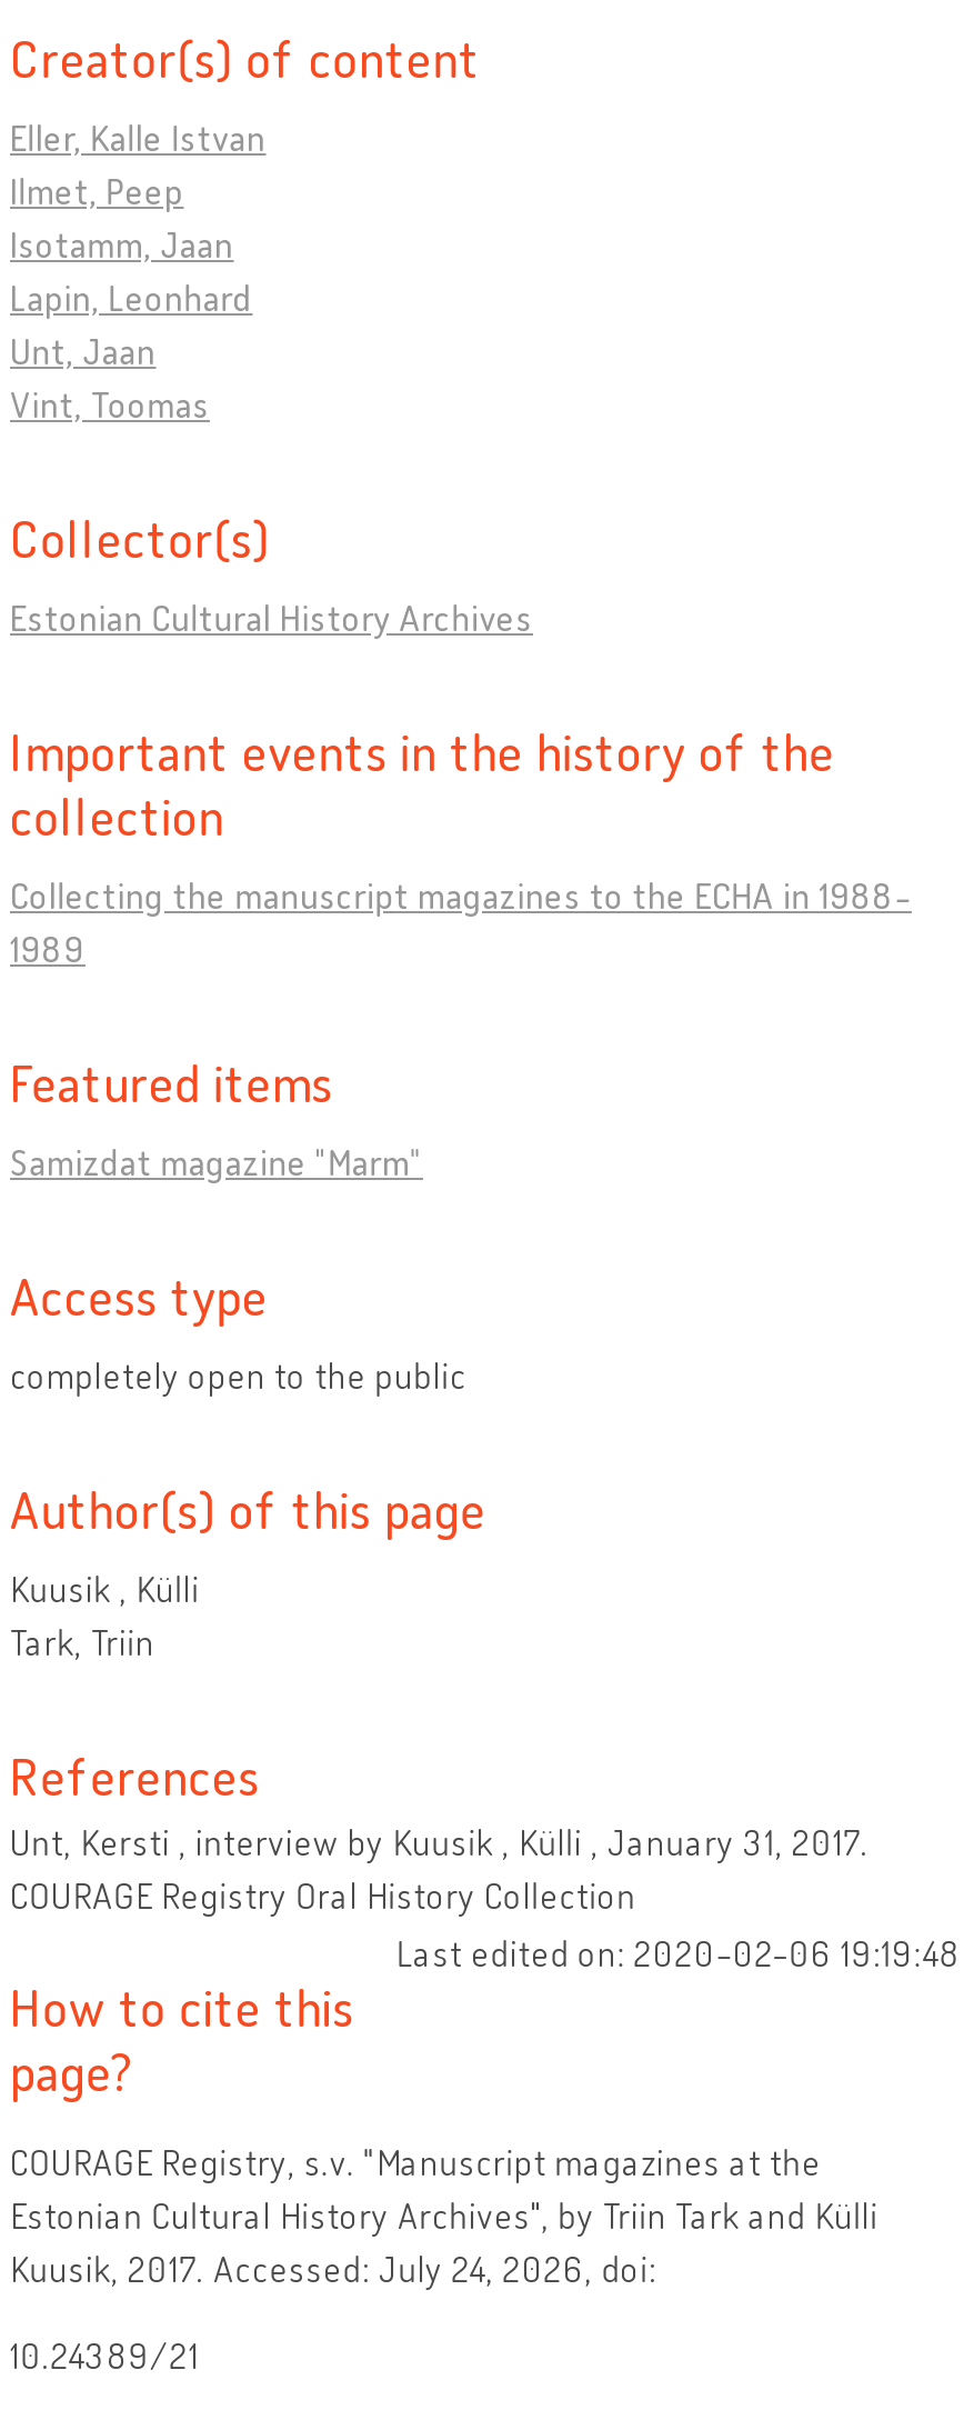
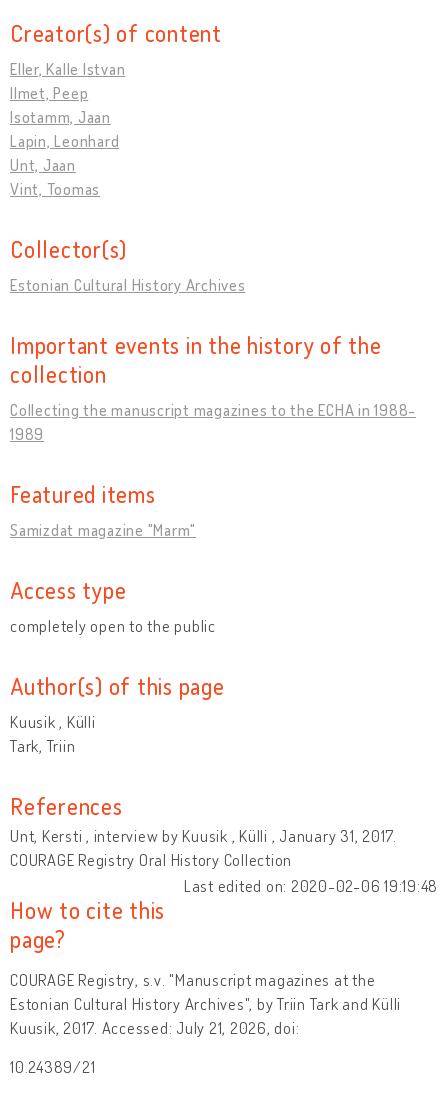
- Kuusik, 2017. Accessed: July 24, 2026, doi:
+ Kuusik, 2017. Accessed: July 21, 2026, doi:
